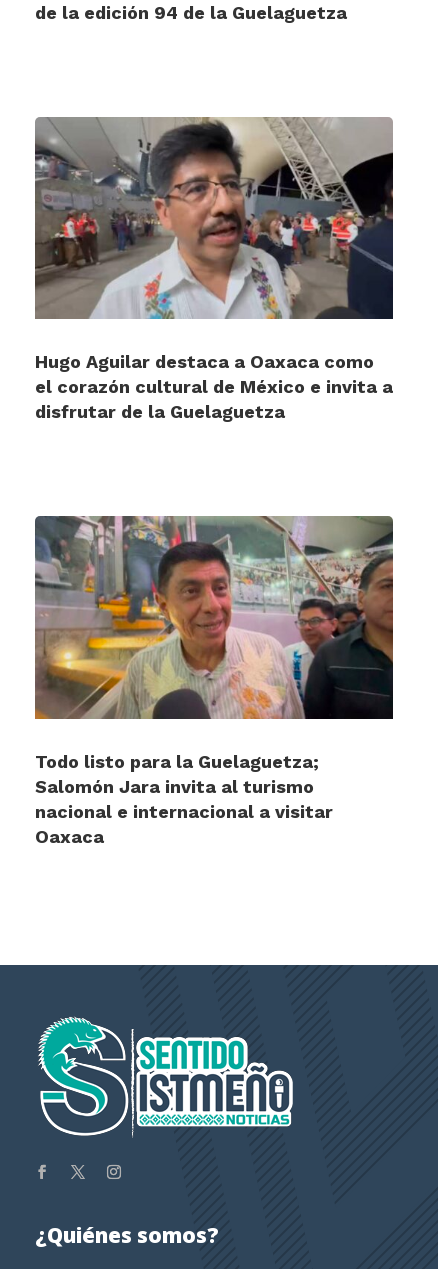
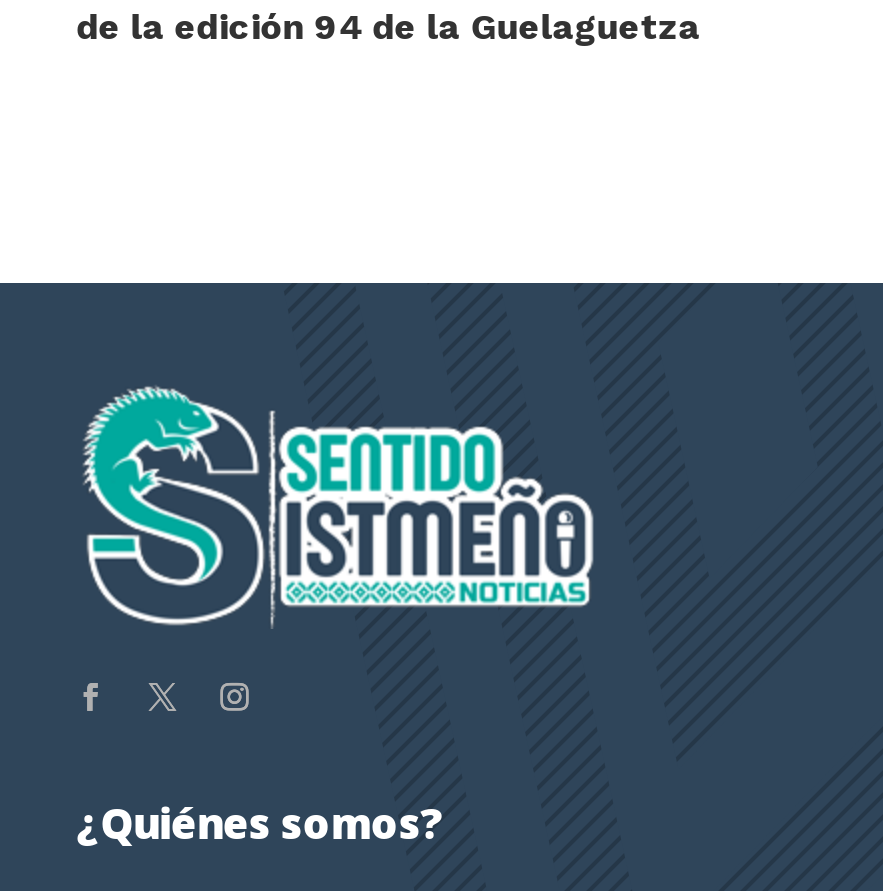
- [image]
- Hugo Aguilar destaca a Oaxaca como
- el corazón cultural de México e invita a
- disfrutar de la Guelaguetza

- [image]
- Todo listo para la Guelaguetza;
- Salomón Jara invita al turismo
- nacional e internacional a visitar
- Oaxaca
